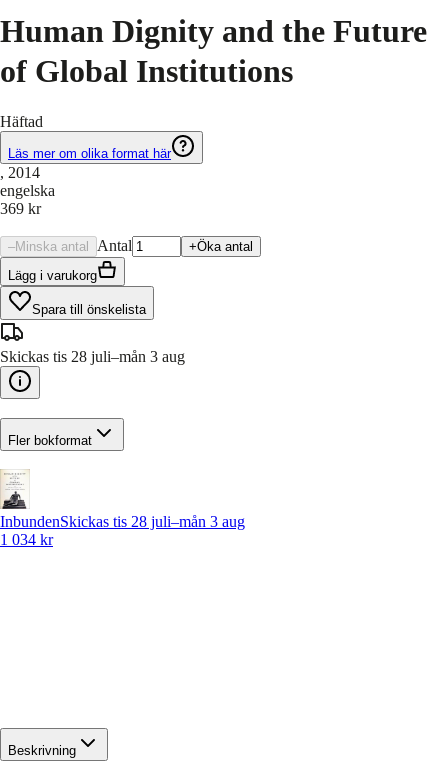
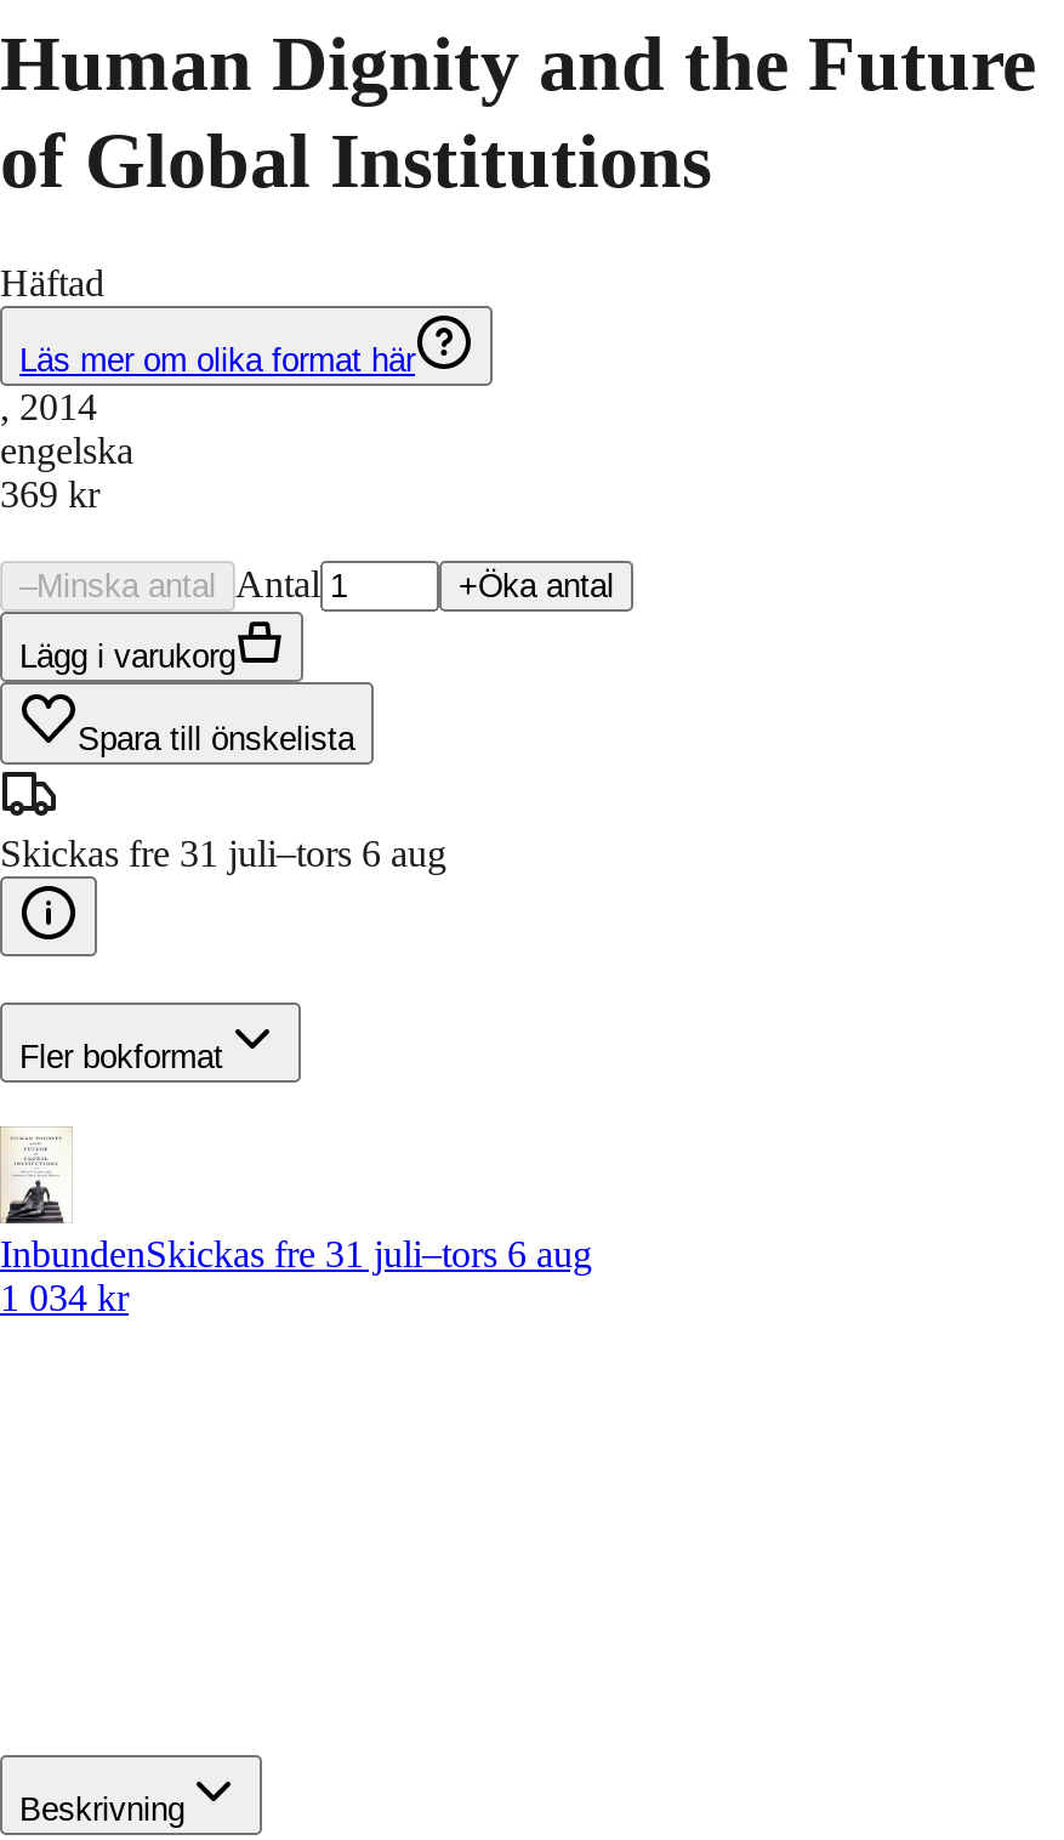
- Skickas tis 28 juli–mån 3 aug
+ Skickas fre 31 juli–tors 6 aug

- InbundenSkickas tis 28 juli–mån 3 aug
+ InbundenSkickas fre 31 juli–tors 6 aug
